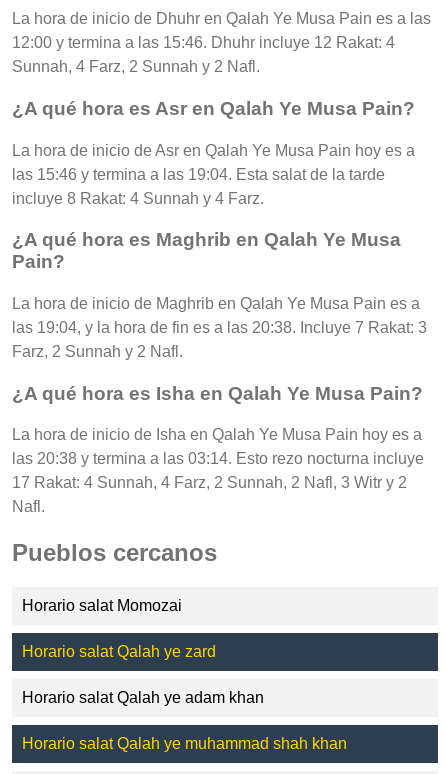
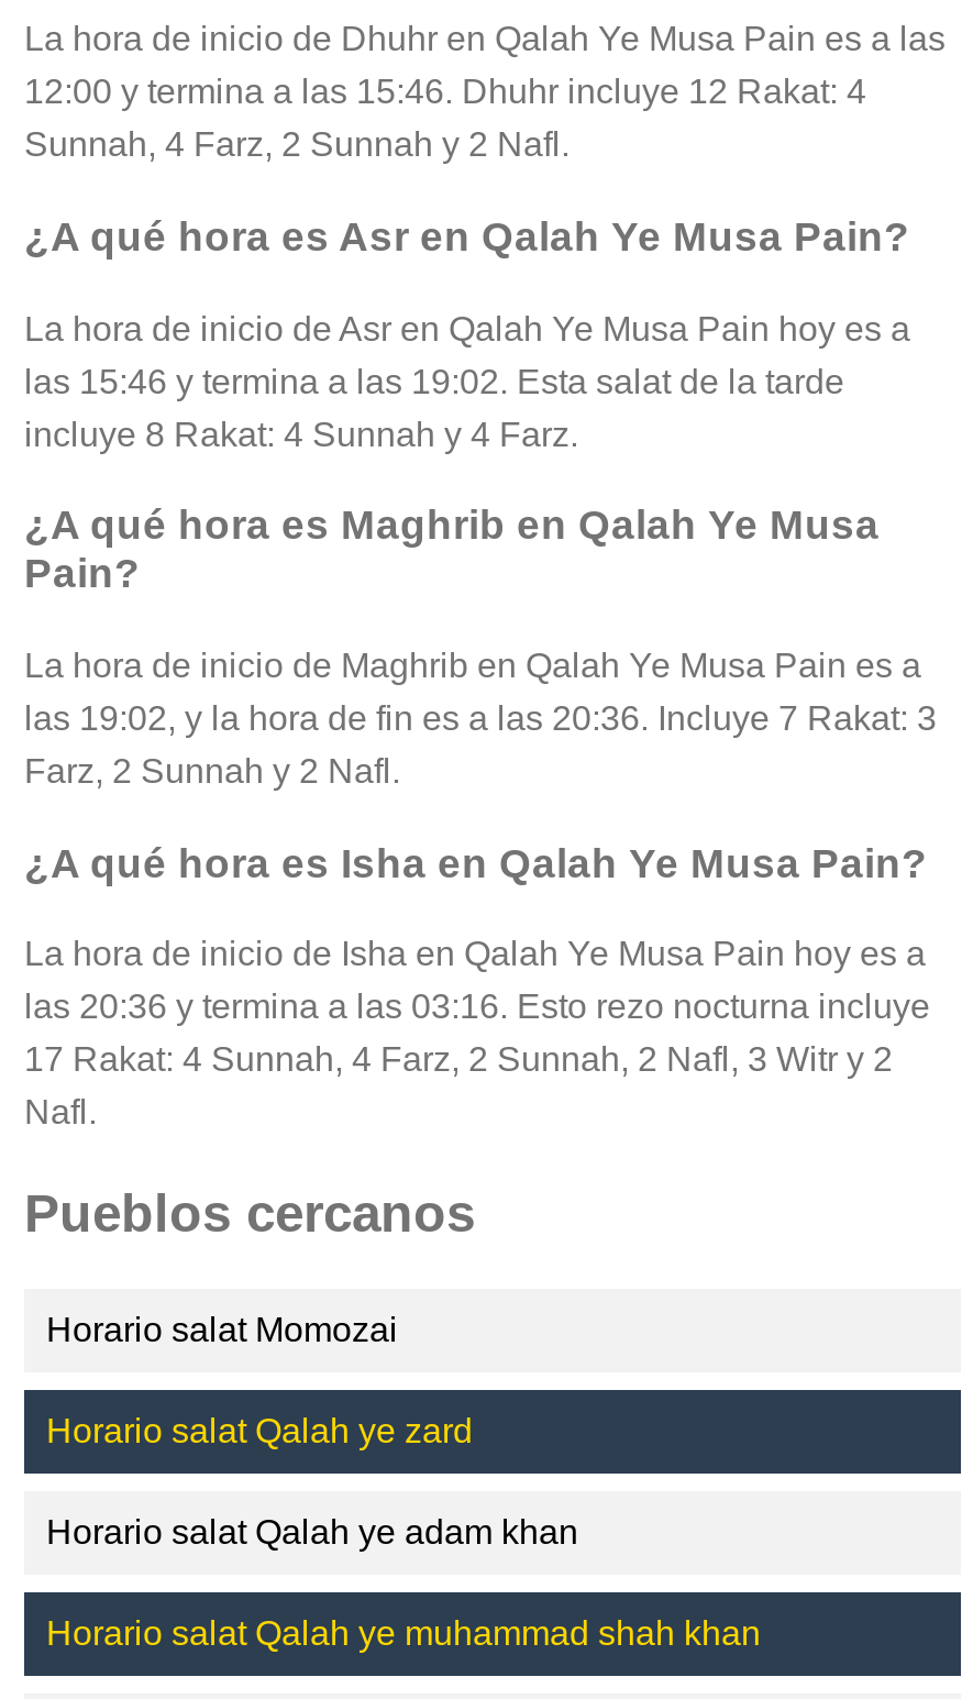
- las 15:46 y termina a las 19:04. Esta salat de la tarde
+ las 15:46 y termina a las 19:02. Esta salat de la tarde

- las 19:04, y la hora de fin es a las 20:38. Incluye 7 Rakat: 3
+ las 19:02, y la hora de fin es a las 20:36. Incluye 7 Rakat: 3

- las 20:38 y termina a las 03:14. Esto rezo nocturna incluye
+ las 20:36 y termina a las 03:16. Esto rezo nocturna incluye
